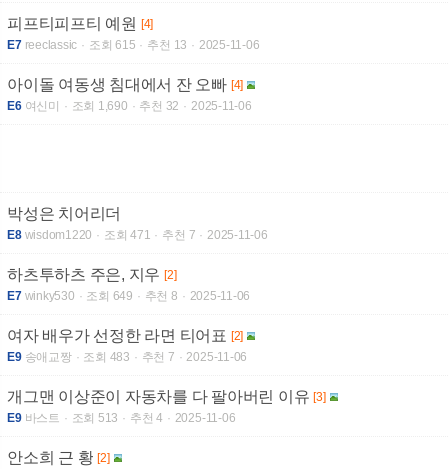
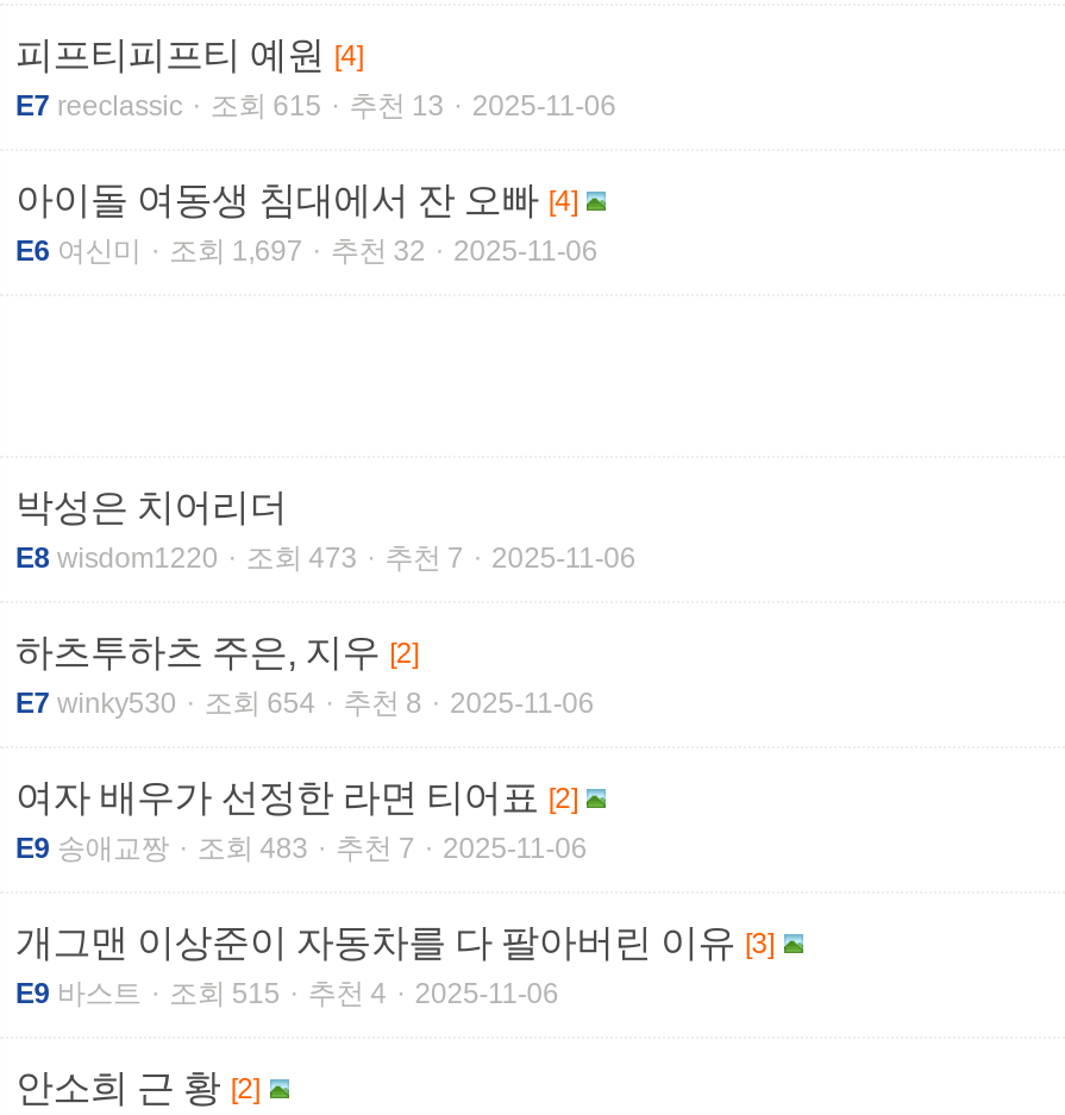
- 조회 1,690
+ 조회 1,697

- E8 wisdom1220 조회 471 추천 7 2025-11-06
+ E8 wisdom1220 조회 473 추천 7 2025-11-06

- E7 winky530 조회 649 추천 8 2025-11-06
+ E7 winky530 조회 654 추천 8 2025-11-06

- 조회 513
+ 조회 515
